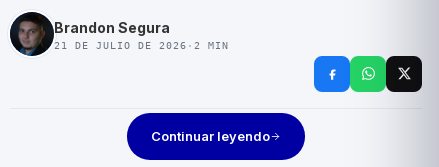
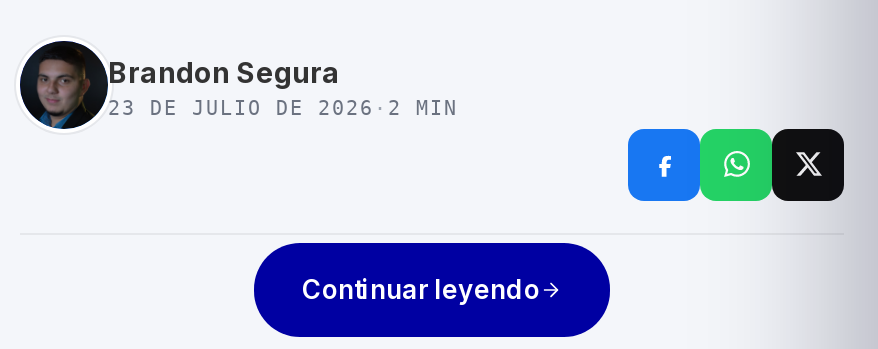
- 21 DE JULIO DE 2026 · 2 MIN
+ 23 DE JULIO DE 2026 · 2 MIN
